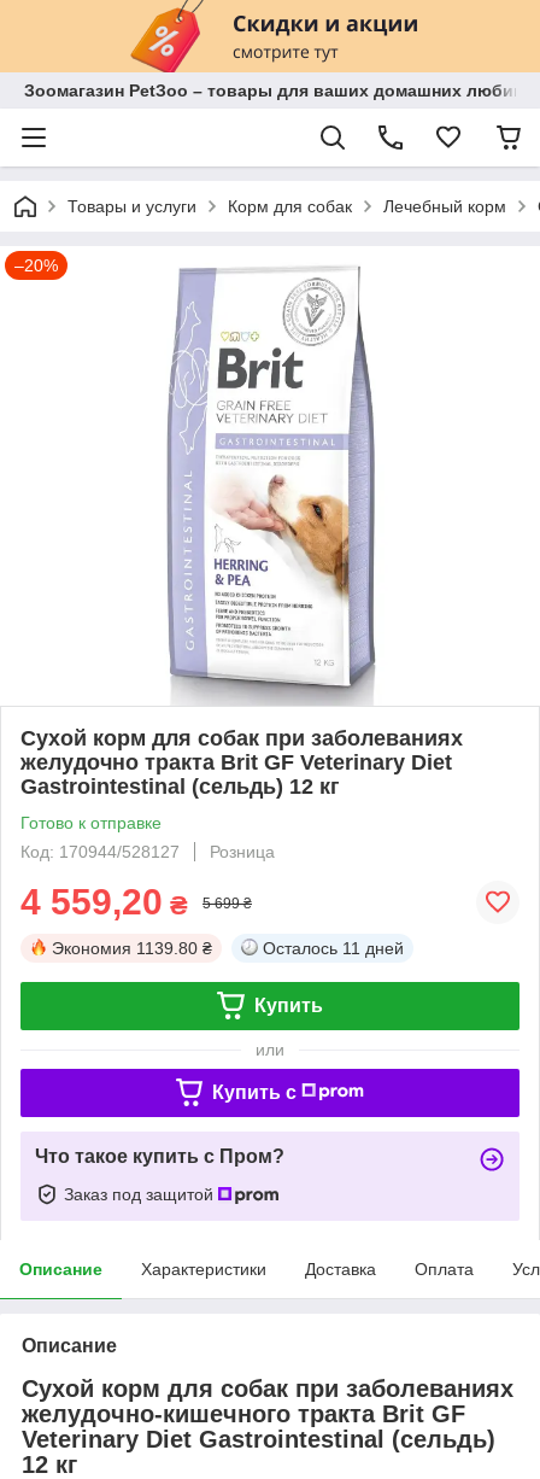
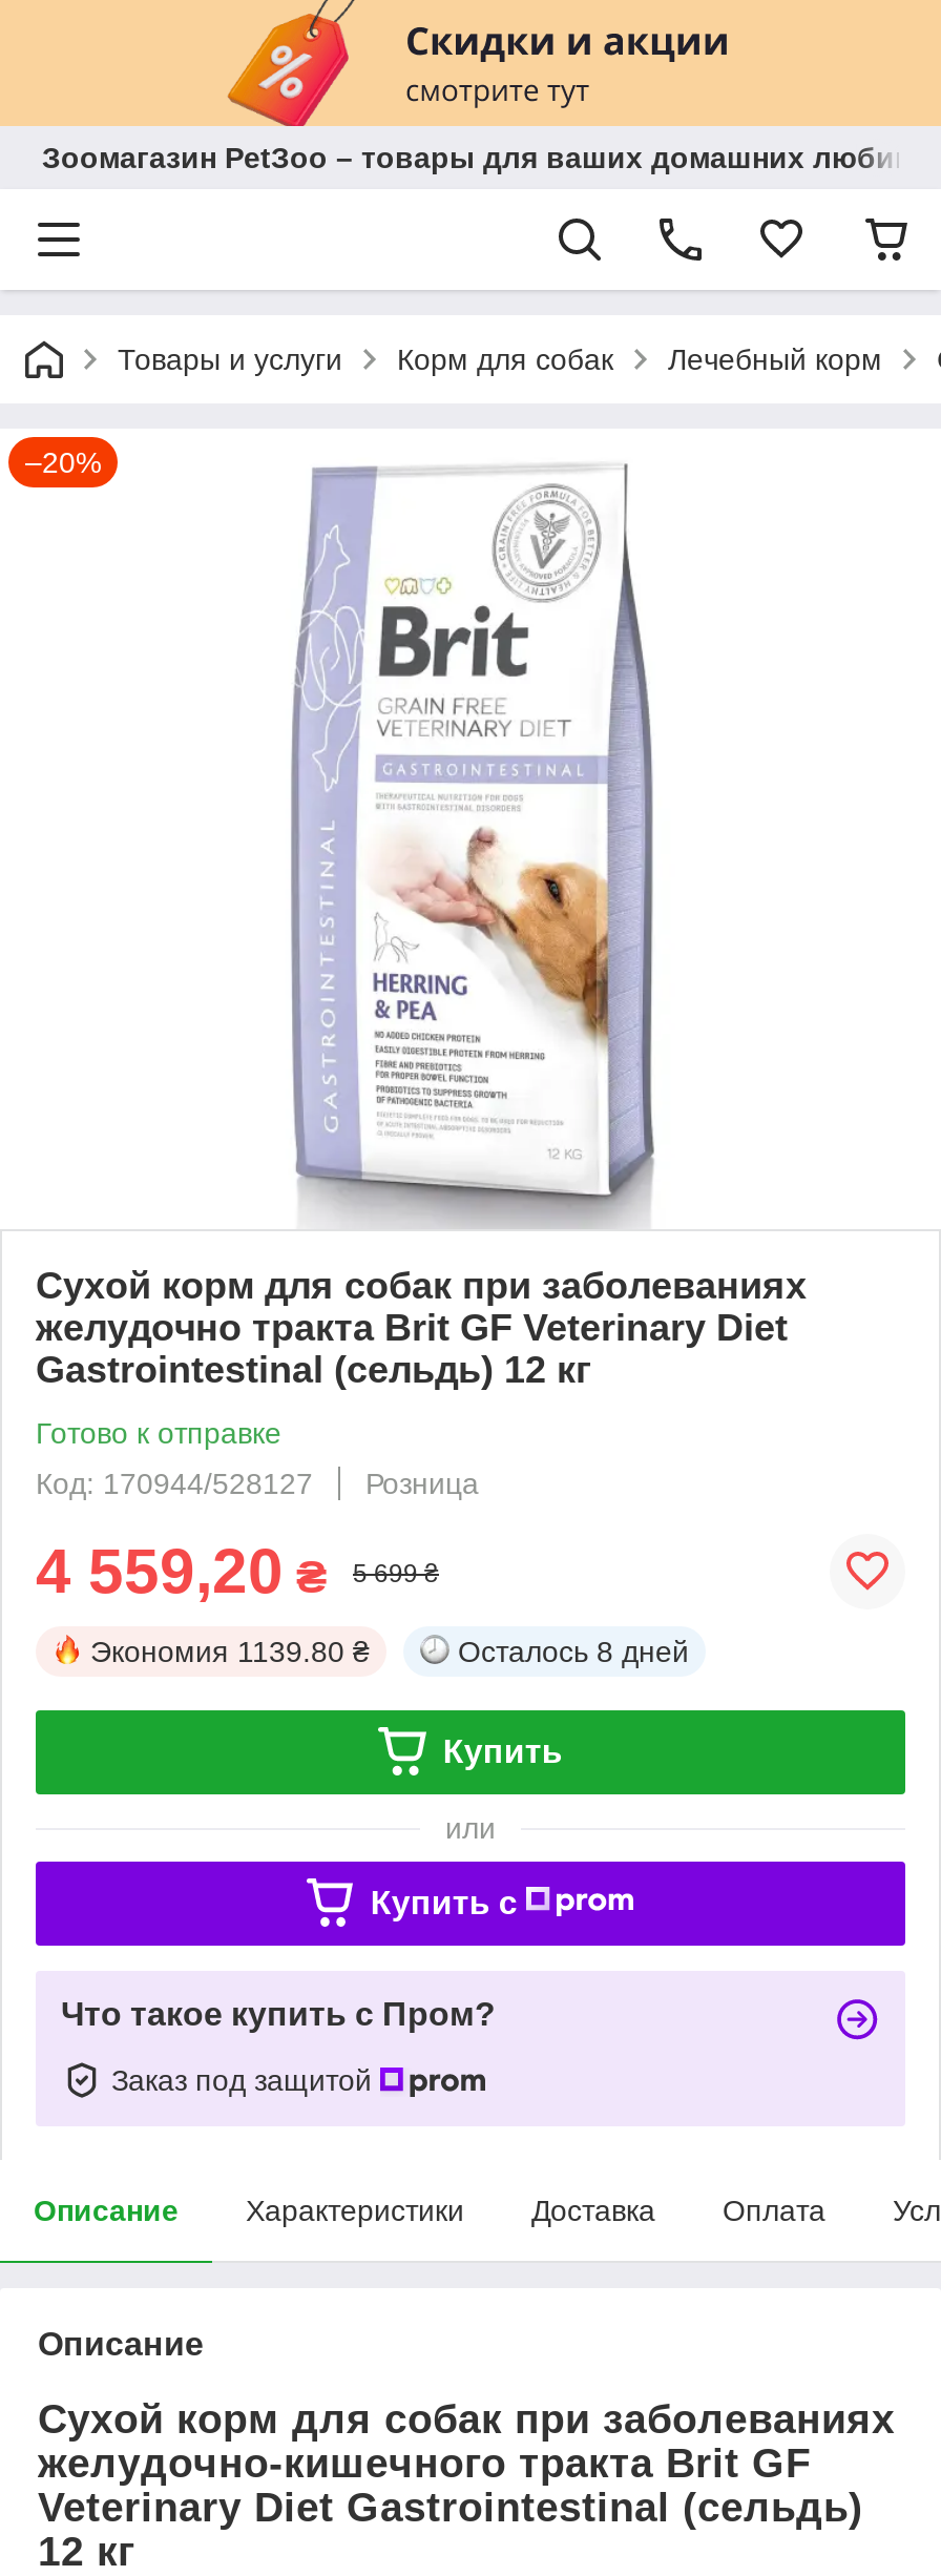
- Осталось 11 дней
+ Осталось 8 дней
